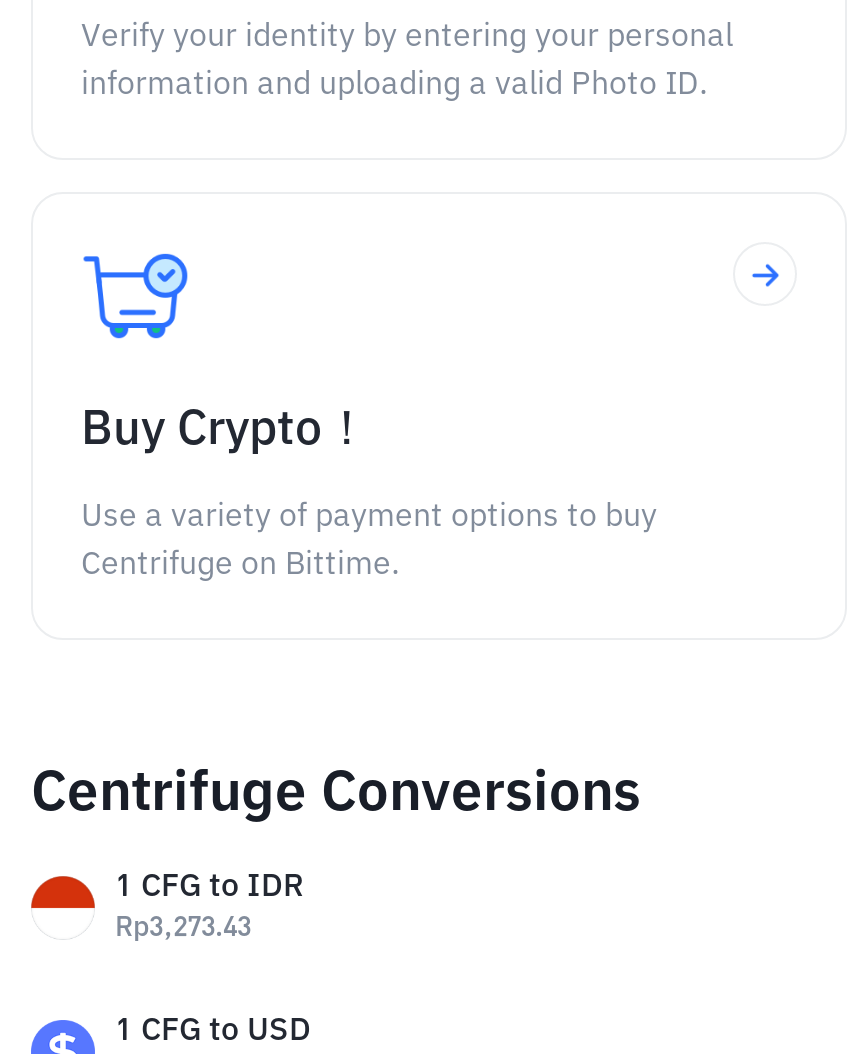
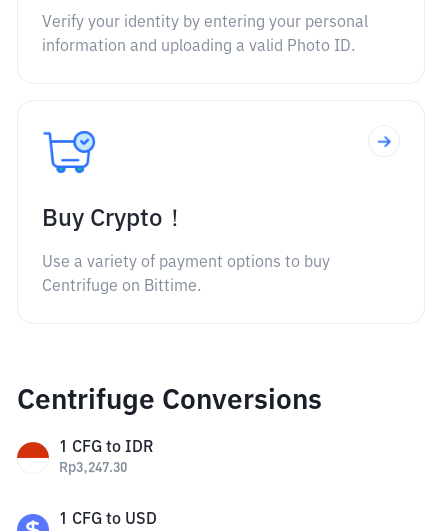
- Rp3,273.43
+ Rp3,247.30
